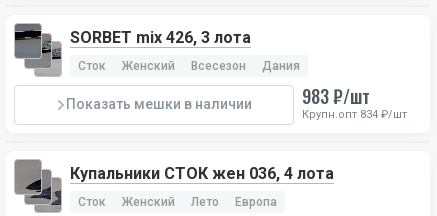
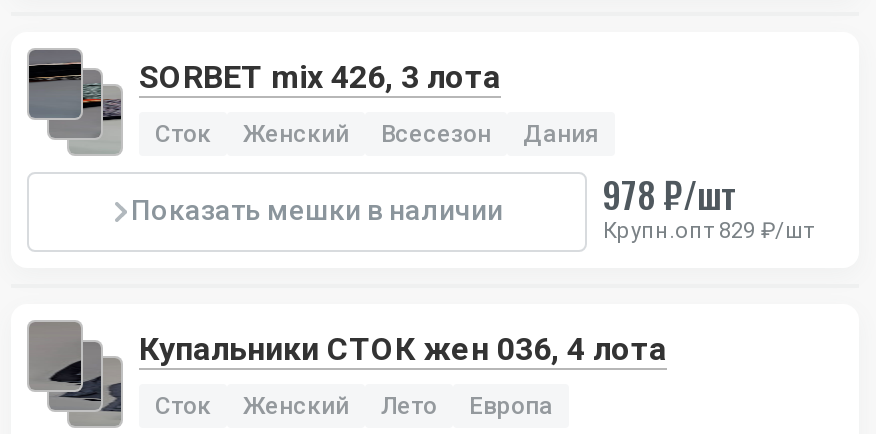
- 983 ₽/шт
+ 978 ₽/шт

- Крупн.опт 834 ₽/шт
+ Крупн.опт 829 ₽/шт
